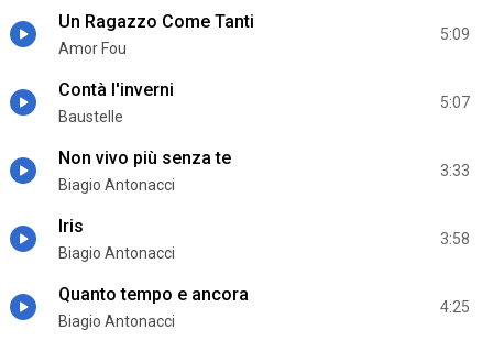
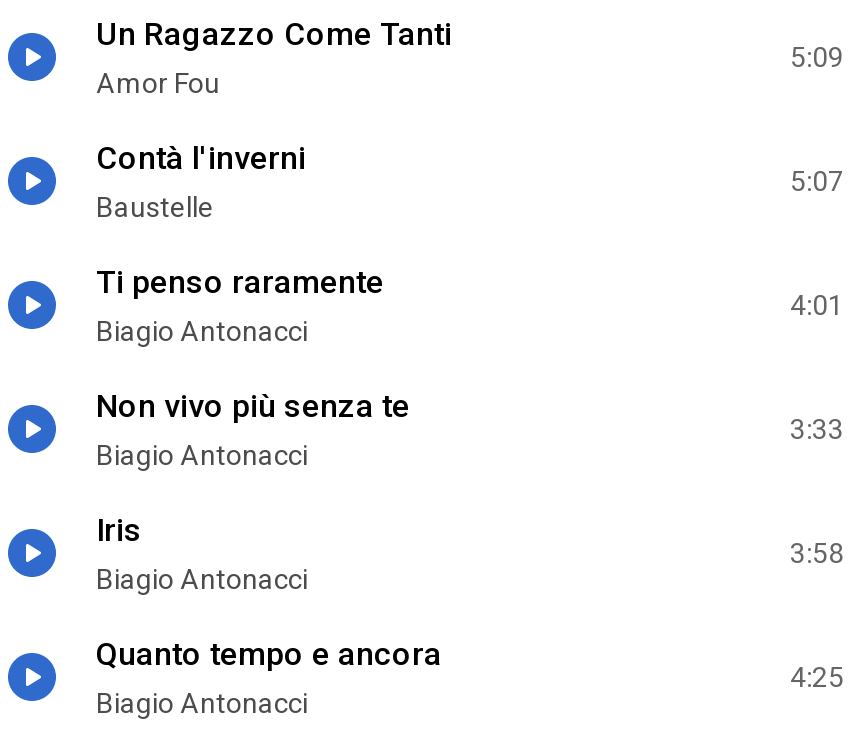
+ Ti penso raramente
+ Biagio Antonacci

+ 4:01
